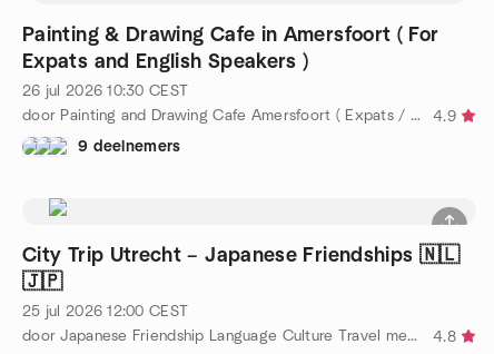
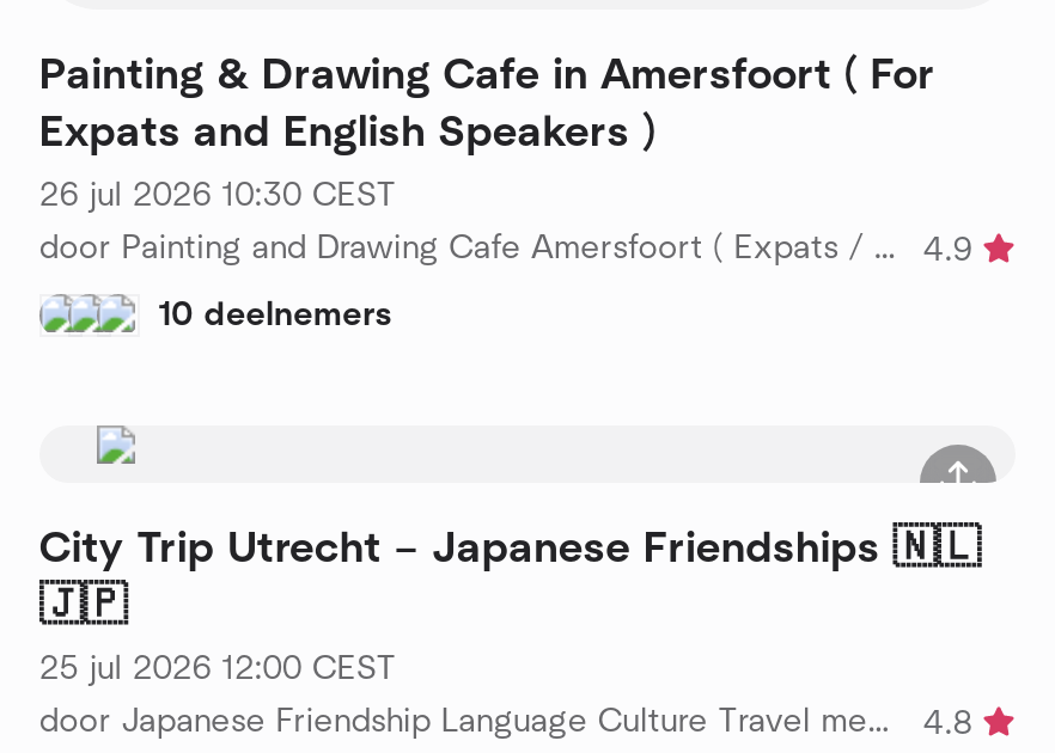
- 9 deelnemers
+ 10 deelnemers
